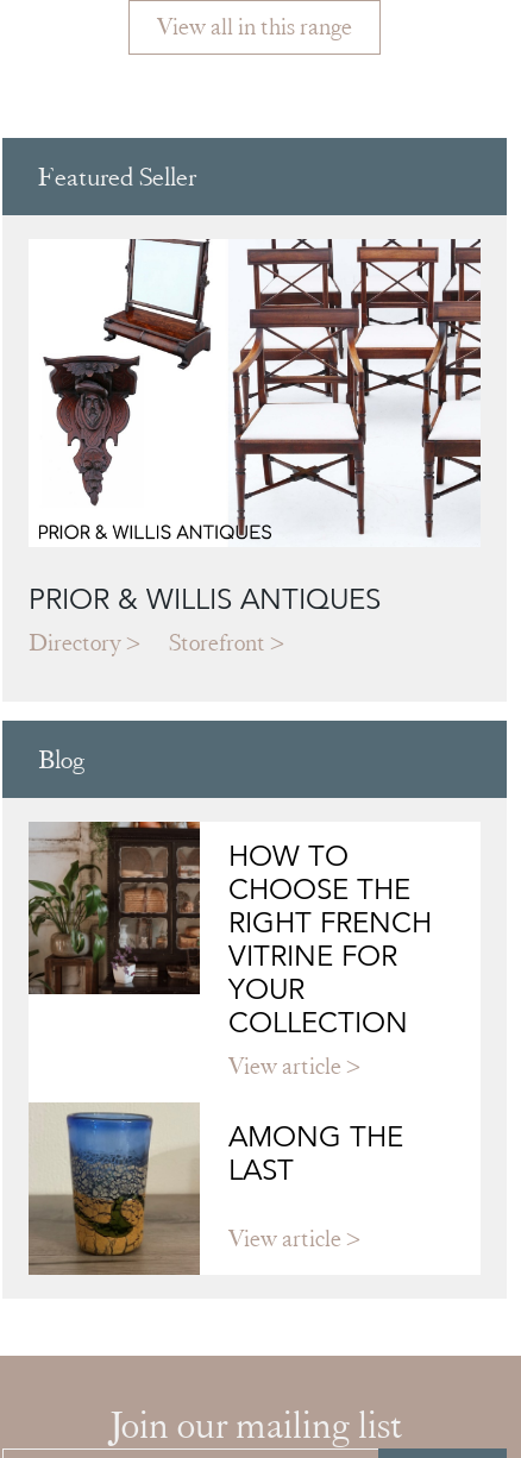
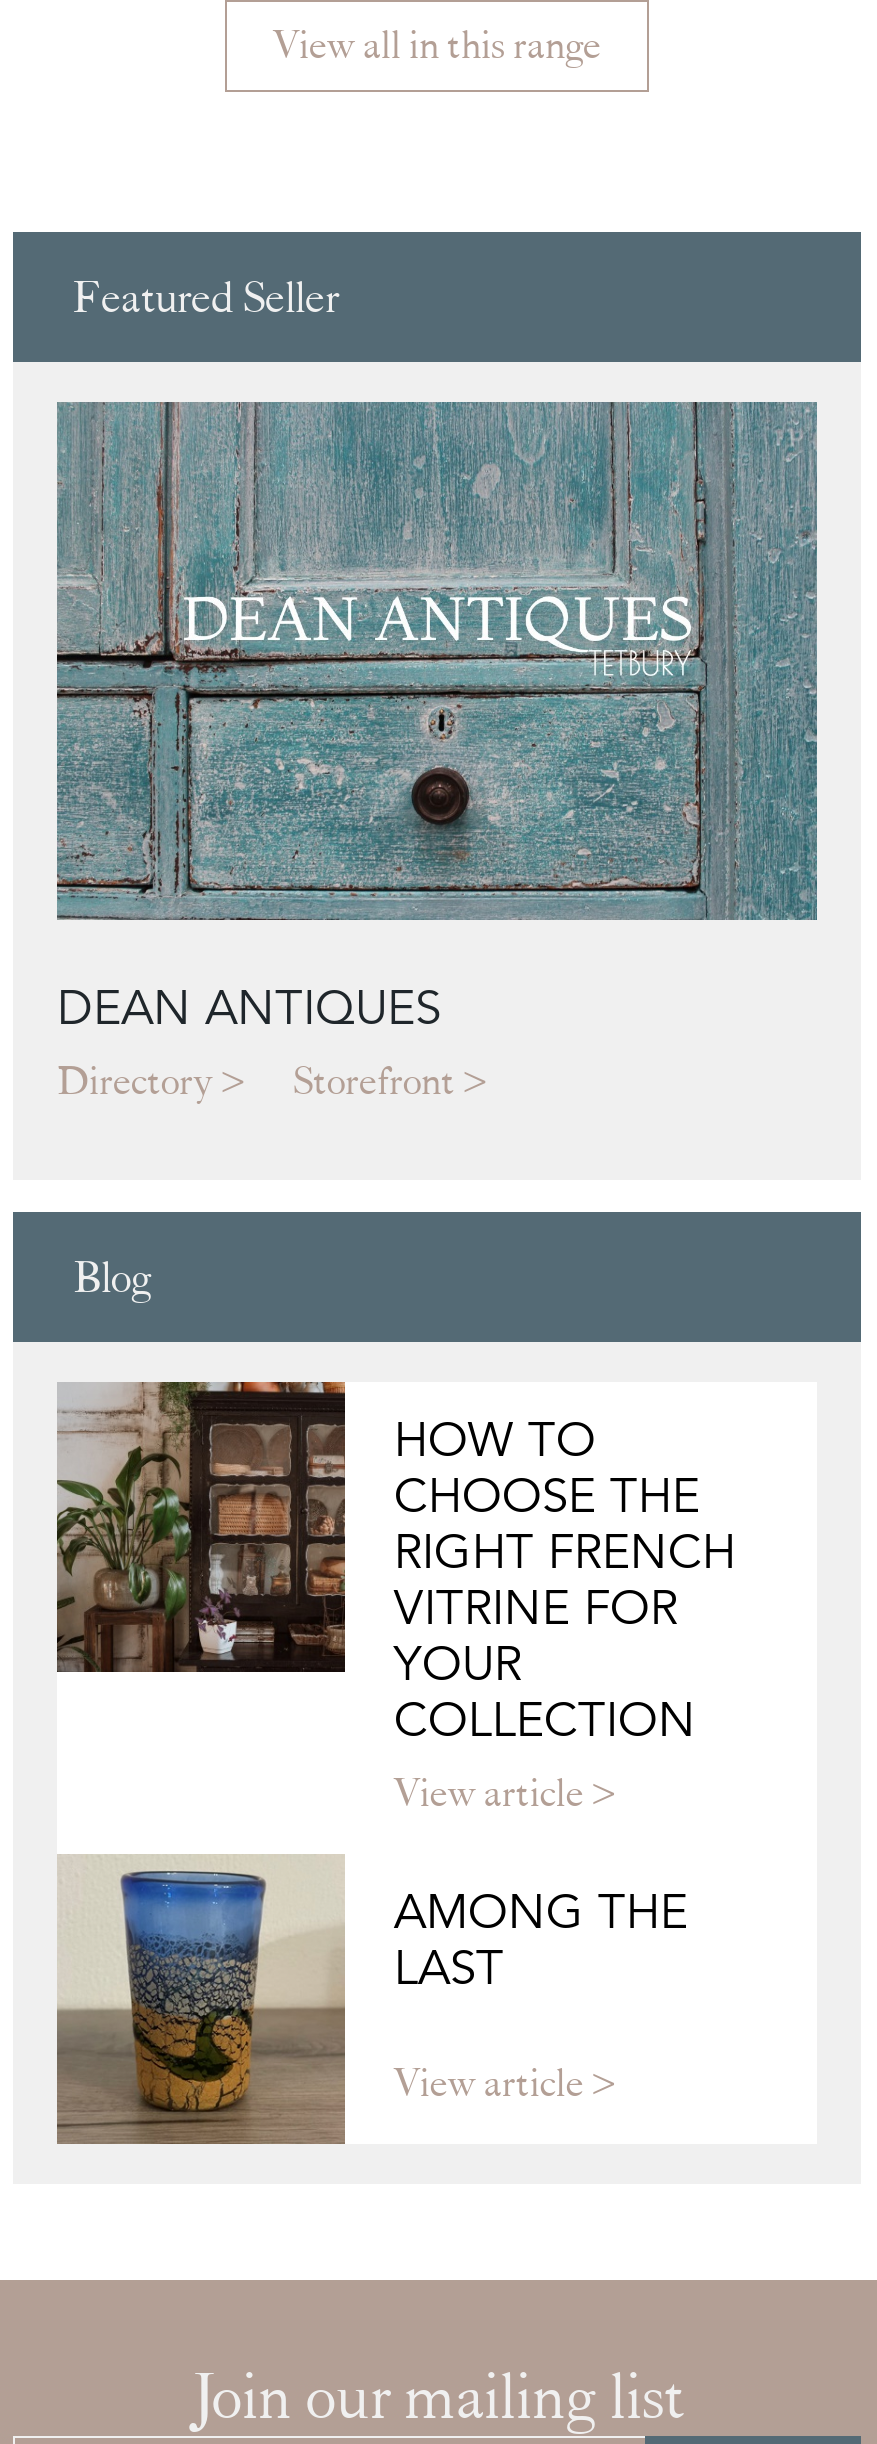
- [image]
- PRIOR & WILLIS ANTIQUES
+ [image]
+ DEAN ANTIQUES
